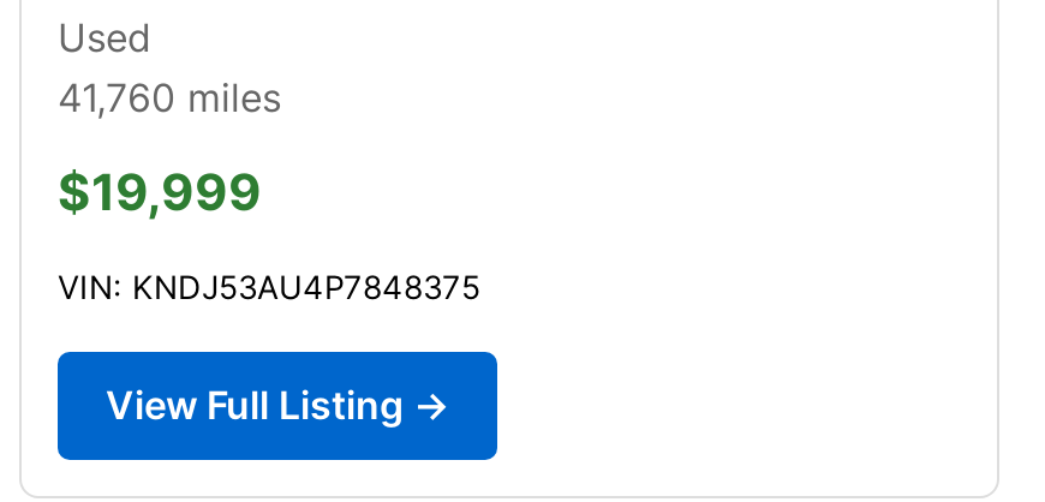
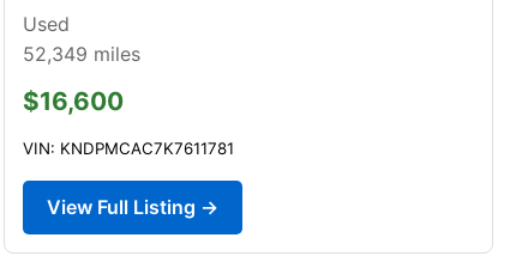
- 41,760 miles
+ 52,349 miles

- $19,999
+ $16,600

- VIN: KNDJ53AU4P7848375
+ VIN: KNDPMCAC7K7611781
